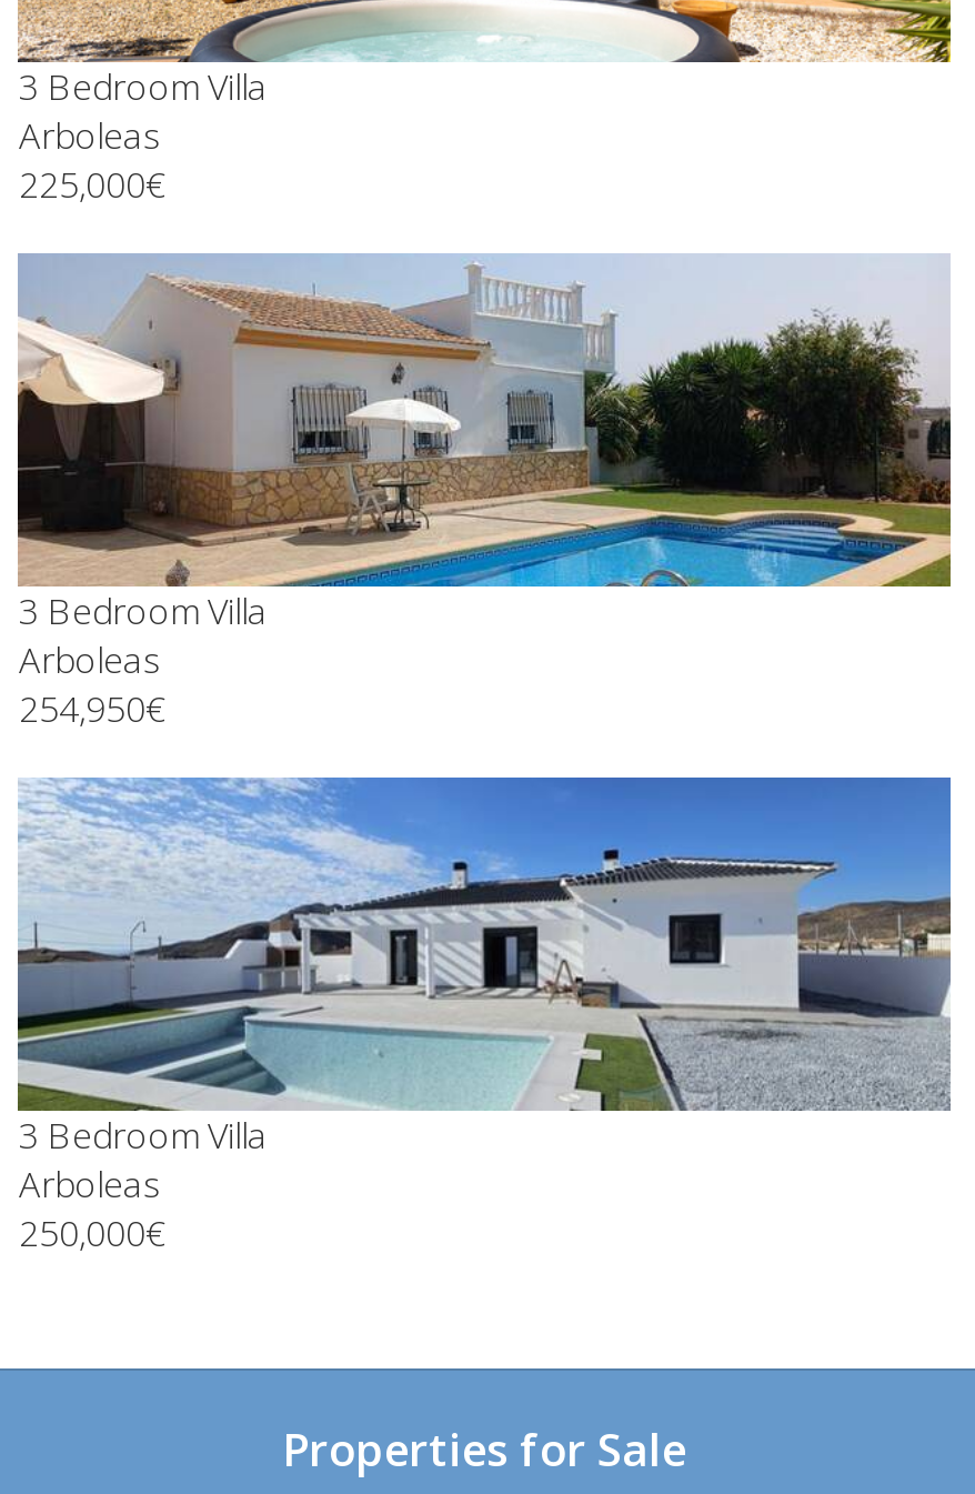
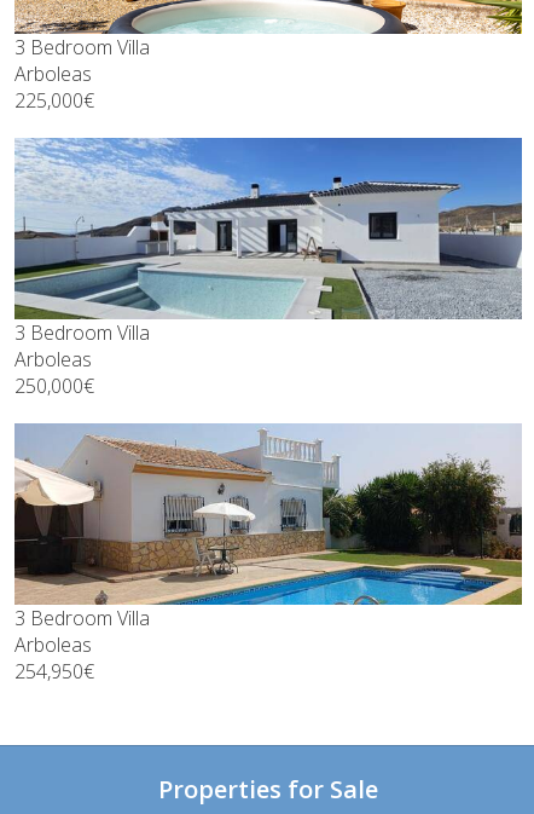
moved down: [image]

- 254,950€
+ 250,000€

moved up: [image]

- 250,000€
+ 254,950€
